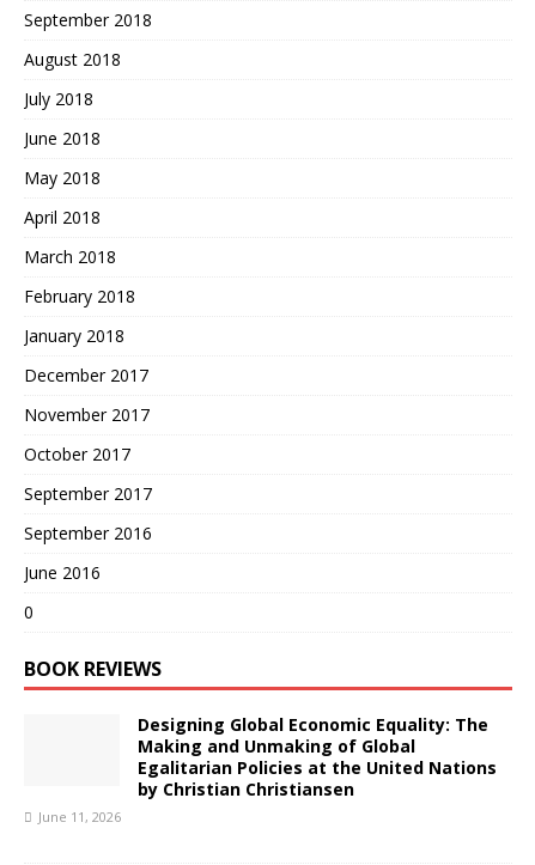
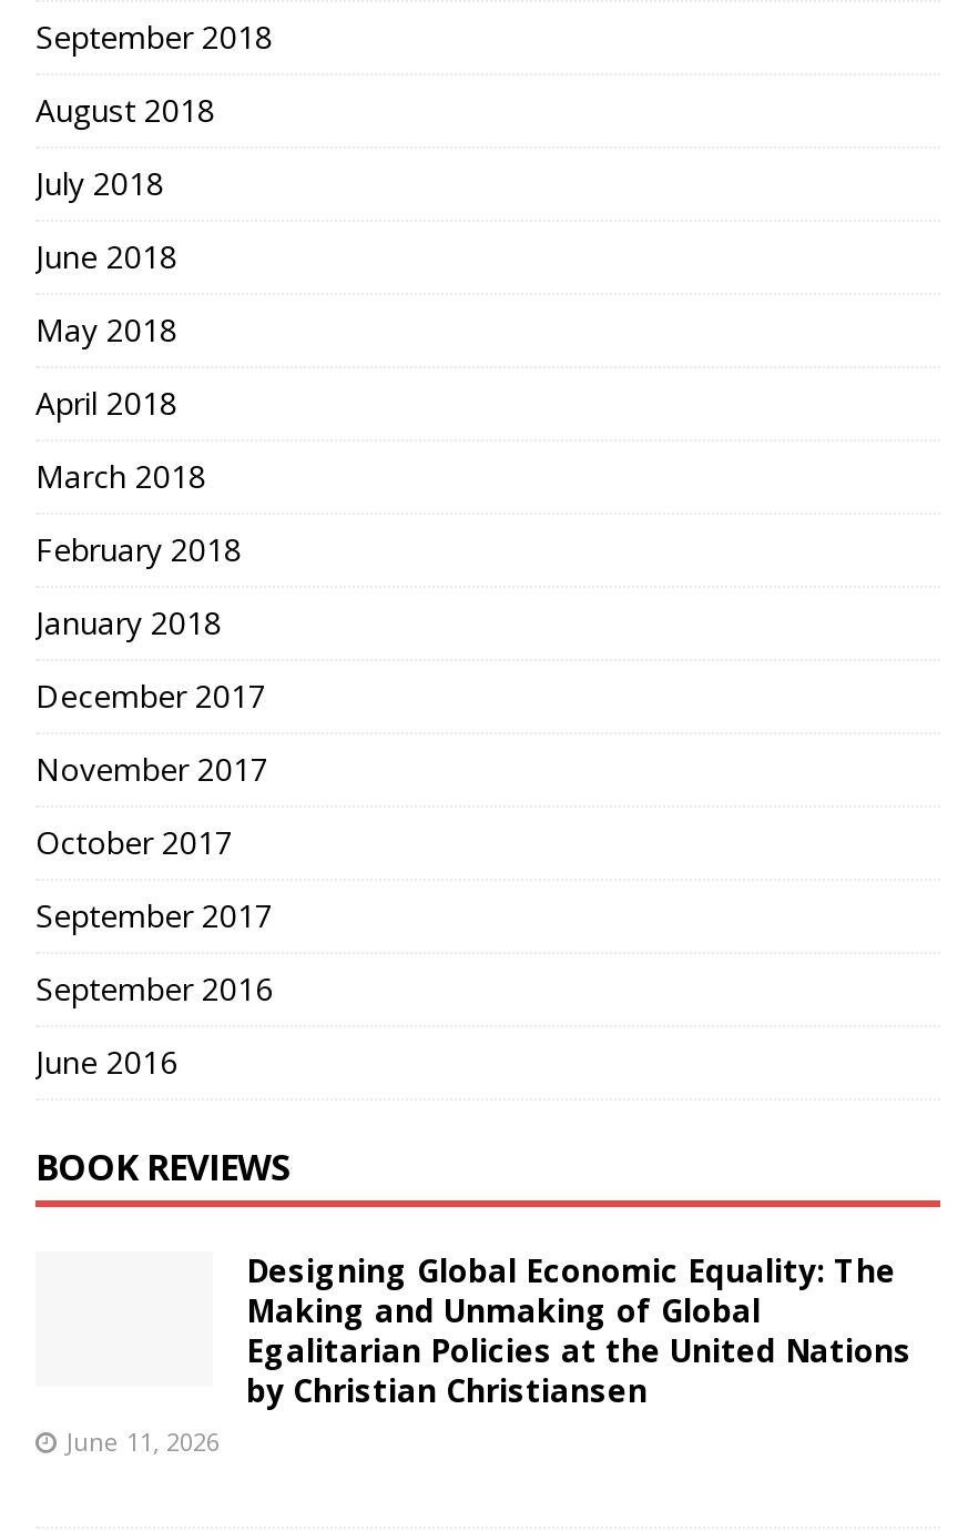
- 0
